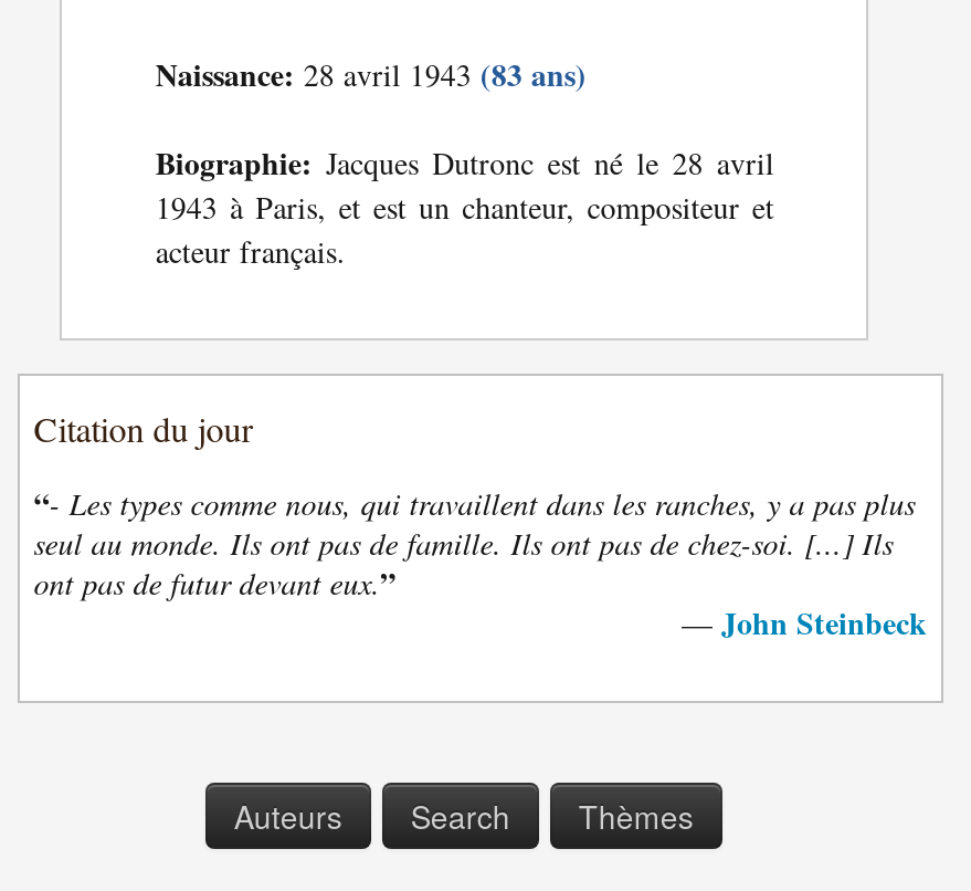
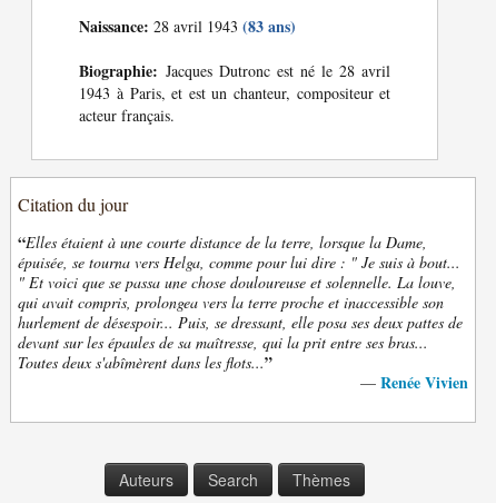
- “- Les types comme nous, qui travaillent dans les ranches, y a pas plus
- seul au monde. Ils ont pas de famille. Ils ont pas de chez-soi. [...] Ils
- ont pas de futur devant eux.”
- — John Steinbeck
+ “Elles étaient à une courte distance de la terre, lorsque la Dame,
+ épuisée, se tourna vers Helga, comme pour lui dire : " Je suis à bout...
+ " Et voici que se passa une chose douloureuse et solennelle. La louve,
+ qui avait compris, prolongea vers la terre proche et inaccessible son
+ hurlement de désespoir... Puis, se dressant, elle posa ses deux pattes de
+ devant sur les épaules de sa maîtresse, qui la prit entre ses bras...
+ Toutes deux s'abîmèrent dans les flots...”
+ — Renée Vivien
